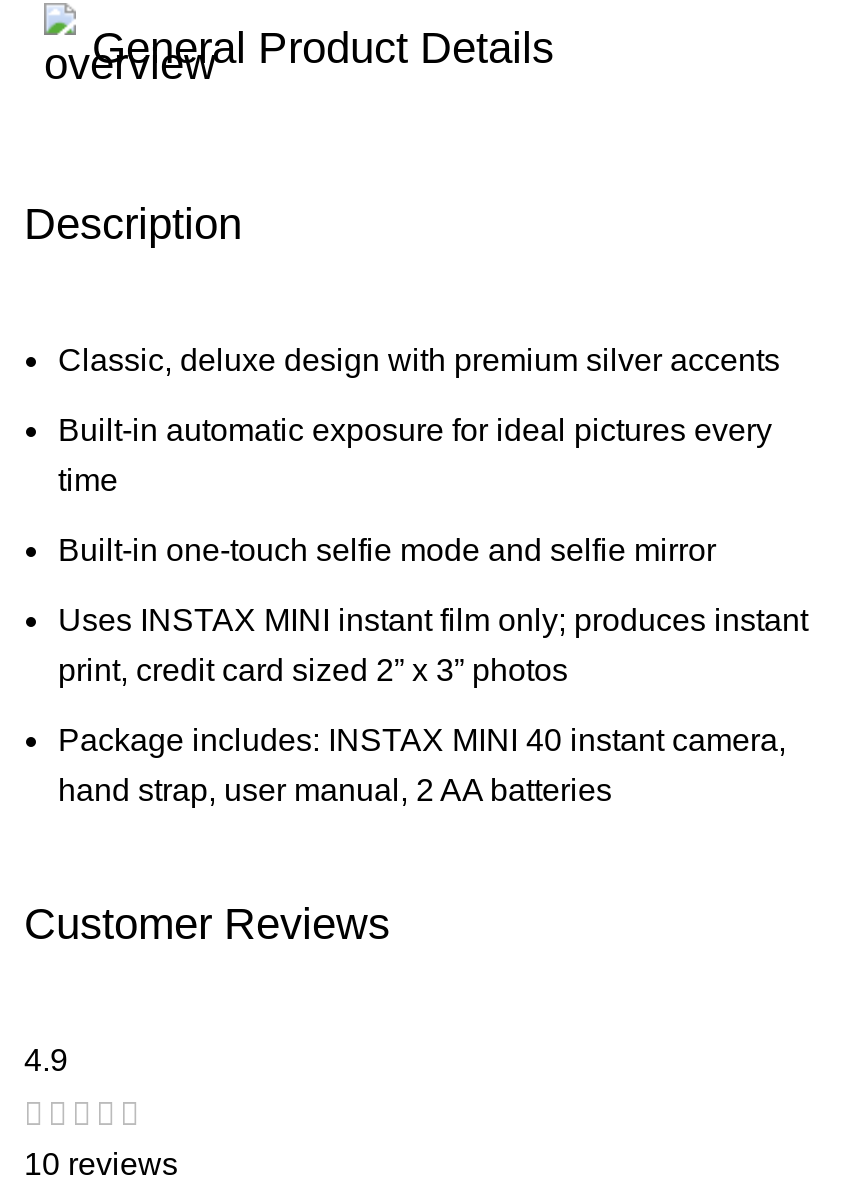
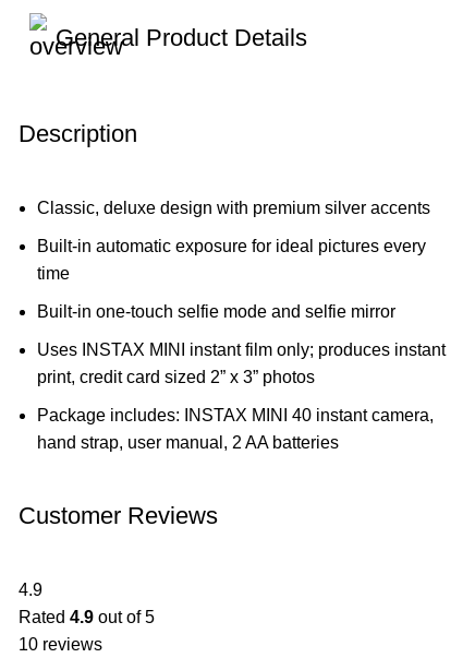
+ Rated 4.9 out of 5
